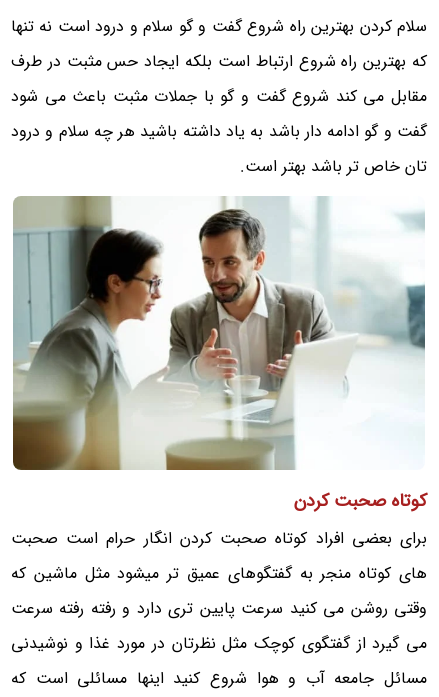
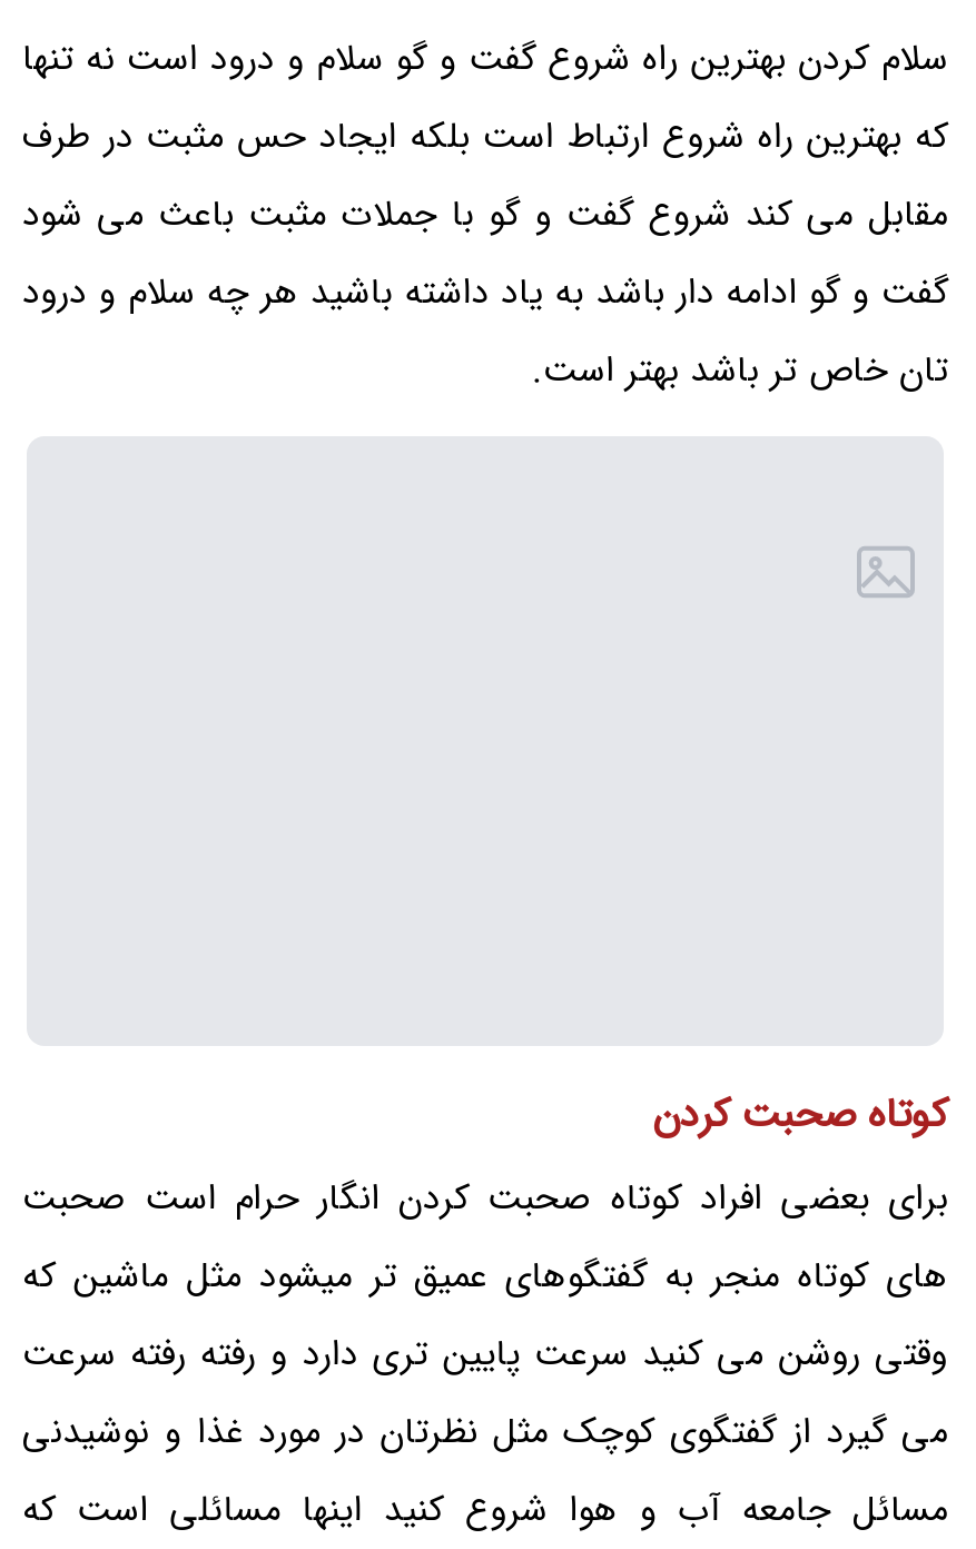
- [image]
